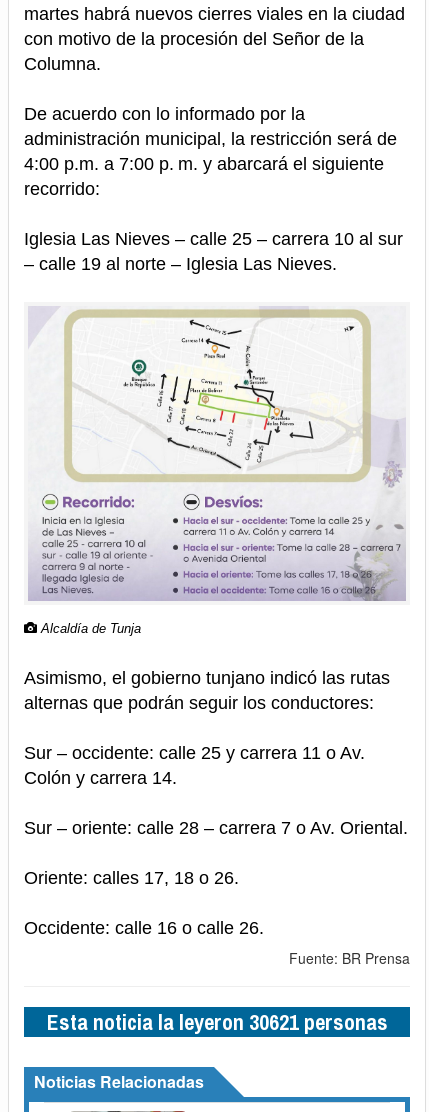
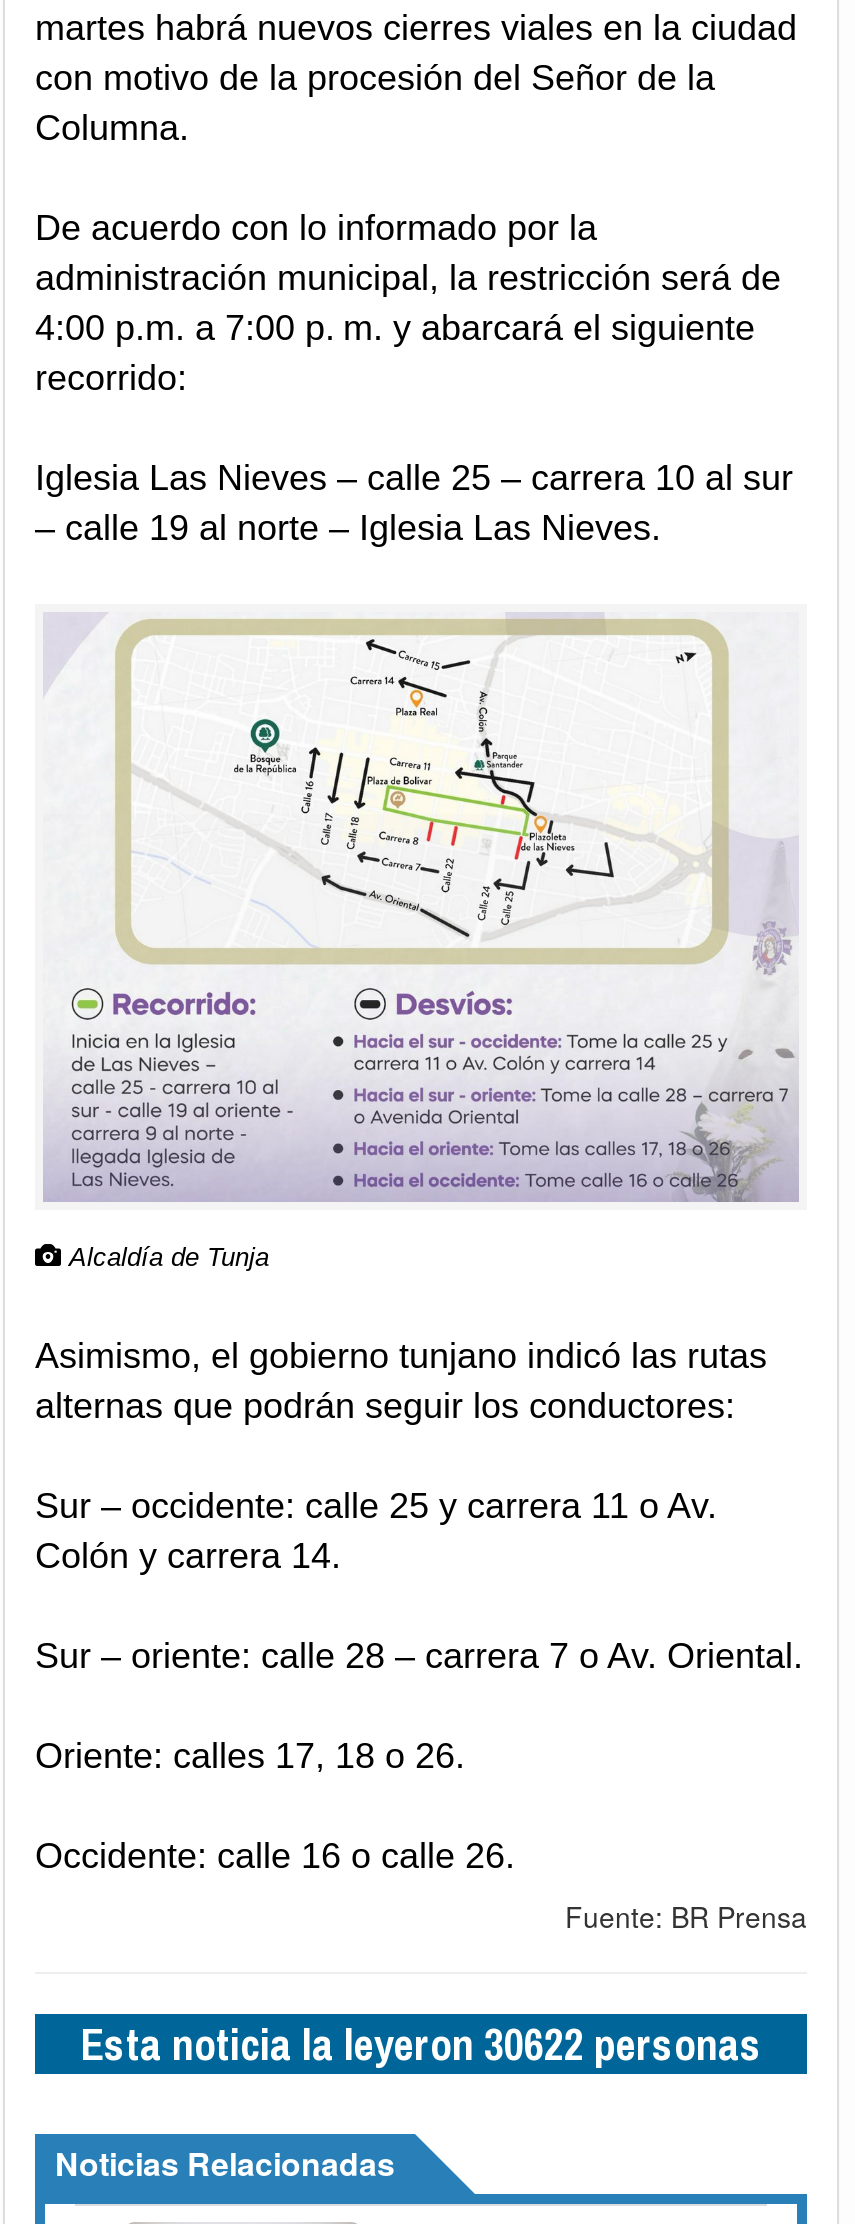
- Esta noticia la leyeron 30621 personas
+ Esta noticia la leyeron 30622 personas
